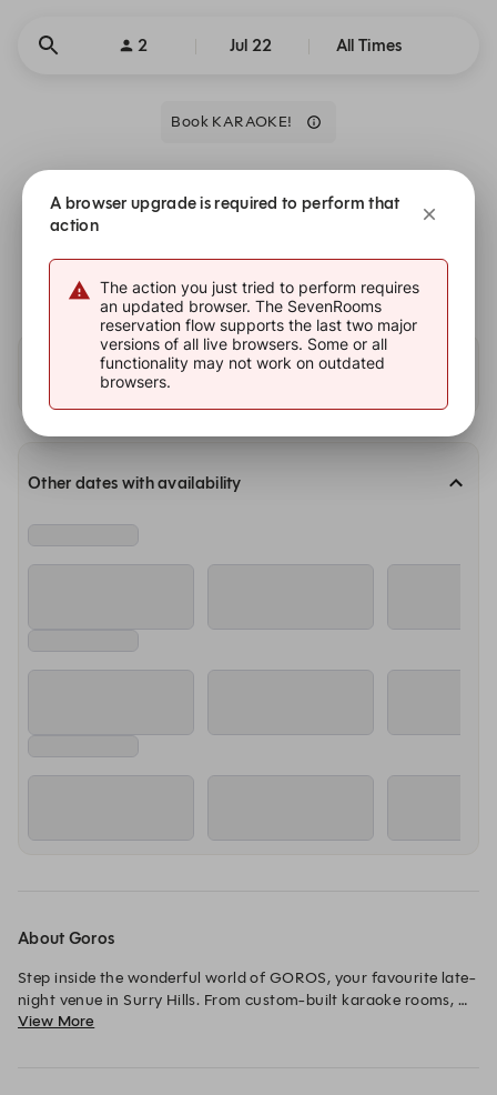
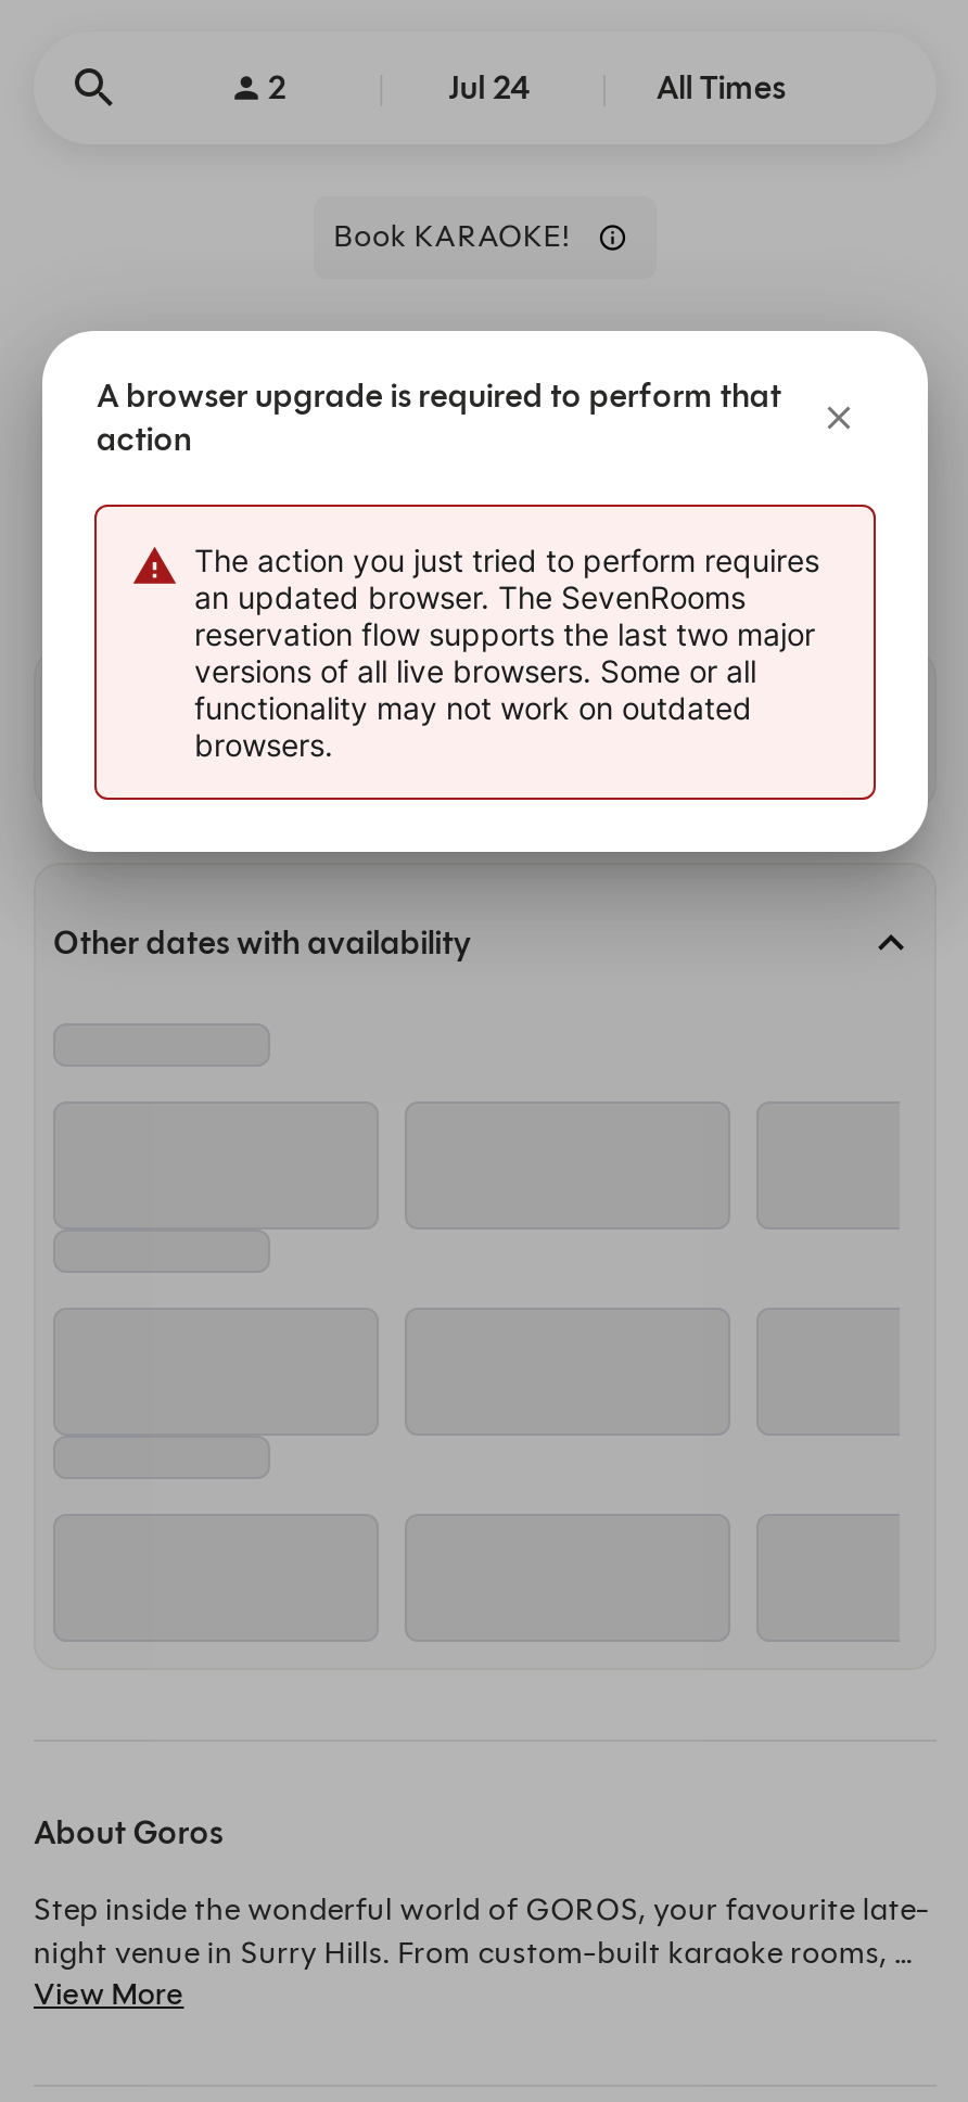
- Jul 22
+ Jul 24
